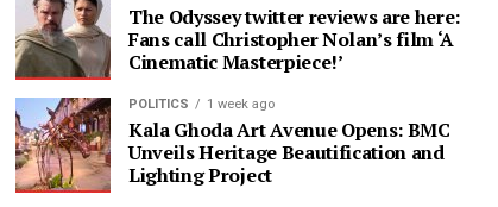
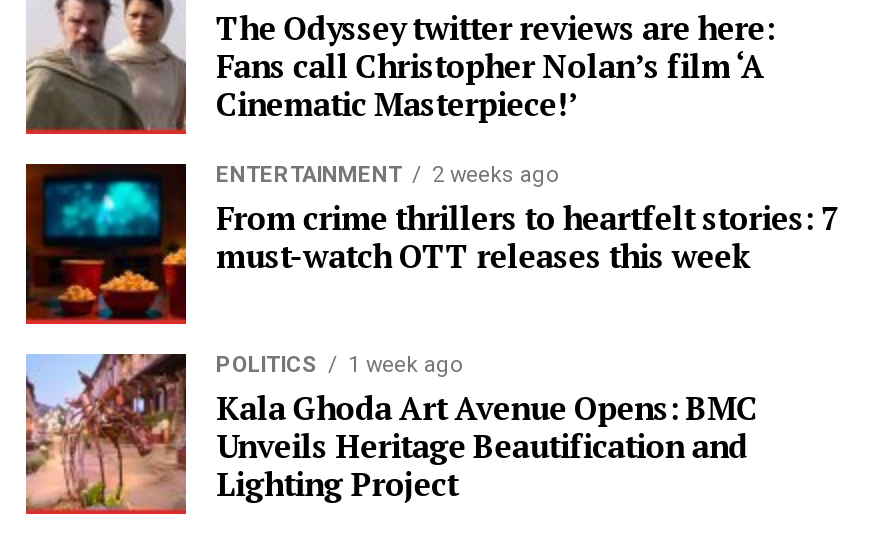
+ [image]
+ ENTERTAINMENT
+ 2 weeks ago
+ From crime thrillers to heartfelt stories: 7
+ must-watch OTT releases this week
